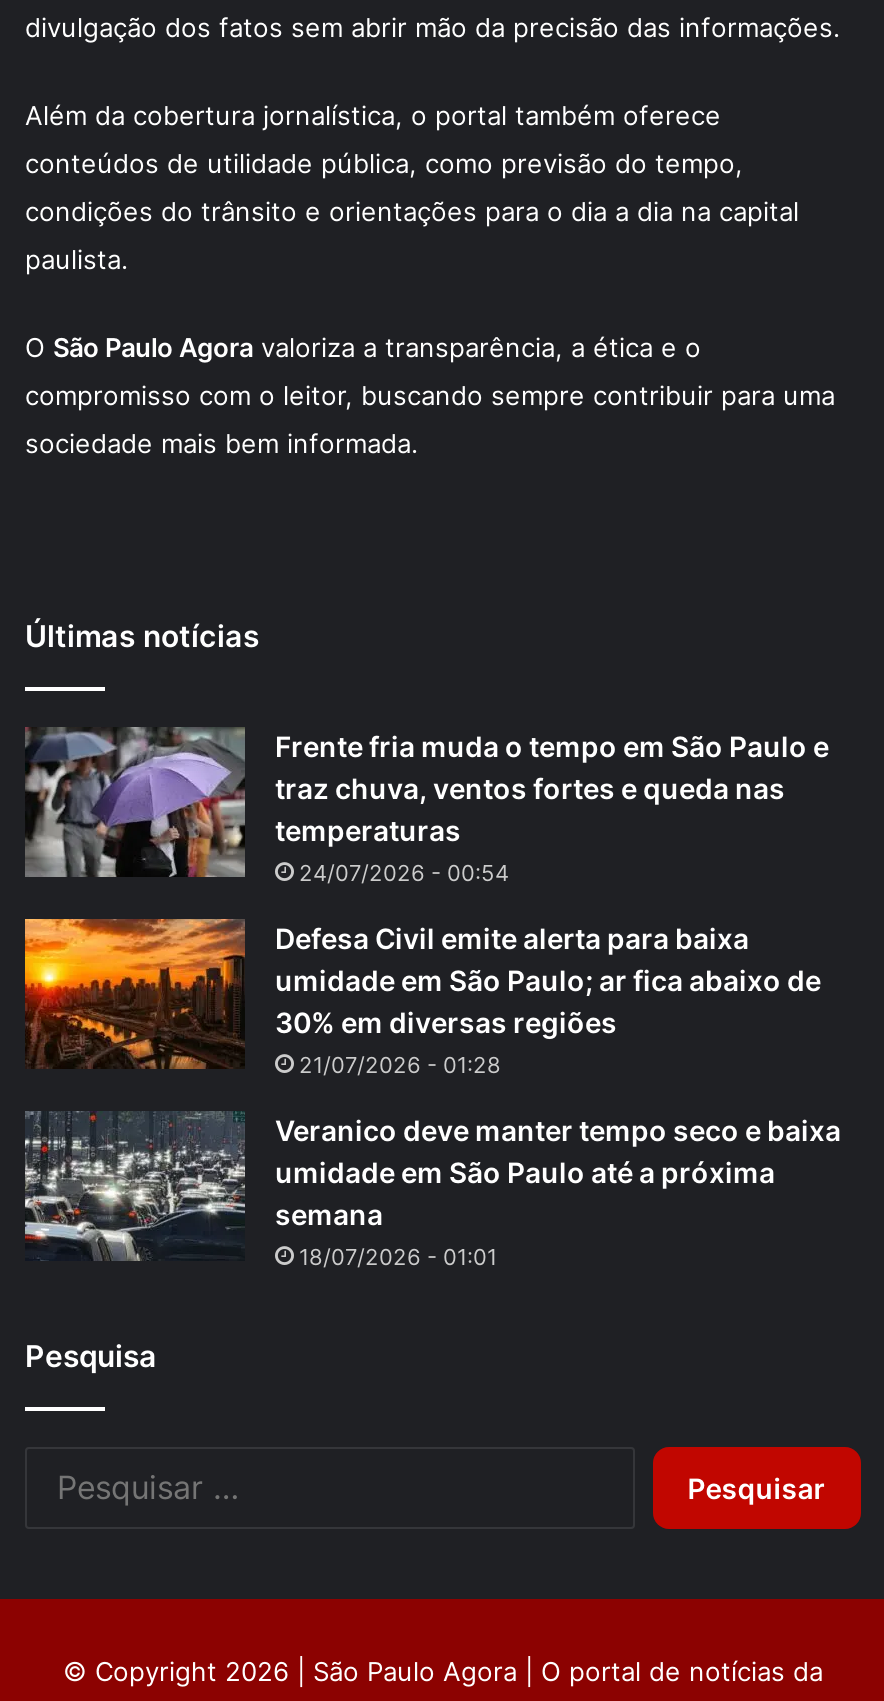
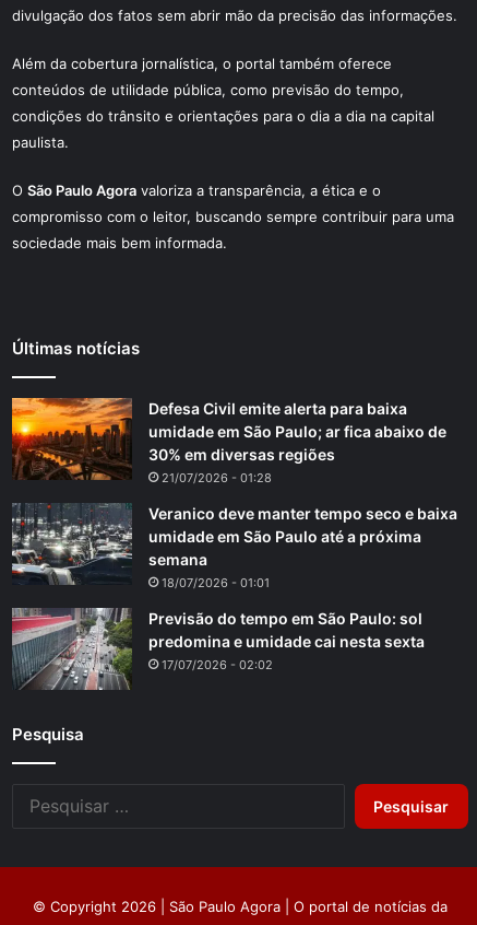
- [image]
- Frente fria muda o tempo em São Paulo e
- traz chuva, ventos fortes e queda nas
- temperaturas
- 24/07/2026 - 00:54

moved up: [image] | Defesa Civil emite alerta para baixa | umidade em São Paulo; ar fica abaixo de | ... | semana | 18/07/2026 - 01:01

+ [image]
+ Previsão do tempo em São Paulo: sol
+ predomina e umidade cai nesta sexta
+ 17/07/2026 - 02:02
